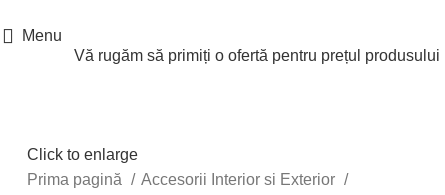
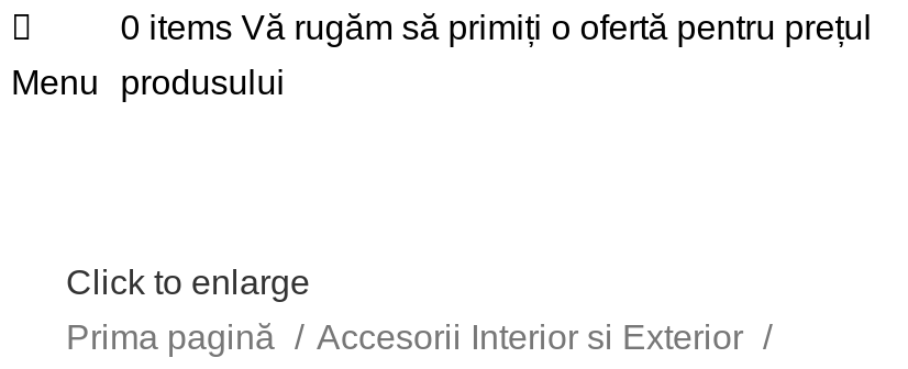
- Vă rugăm să primiți o ofertă pentru prețul produsului
+ 0 items Vă rugăm să primiți o ofertă pentru prețul
+ produsului
